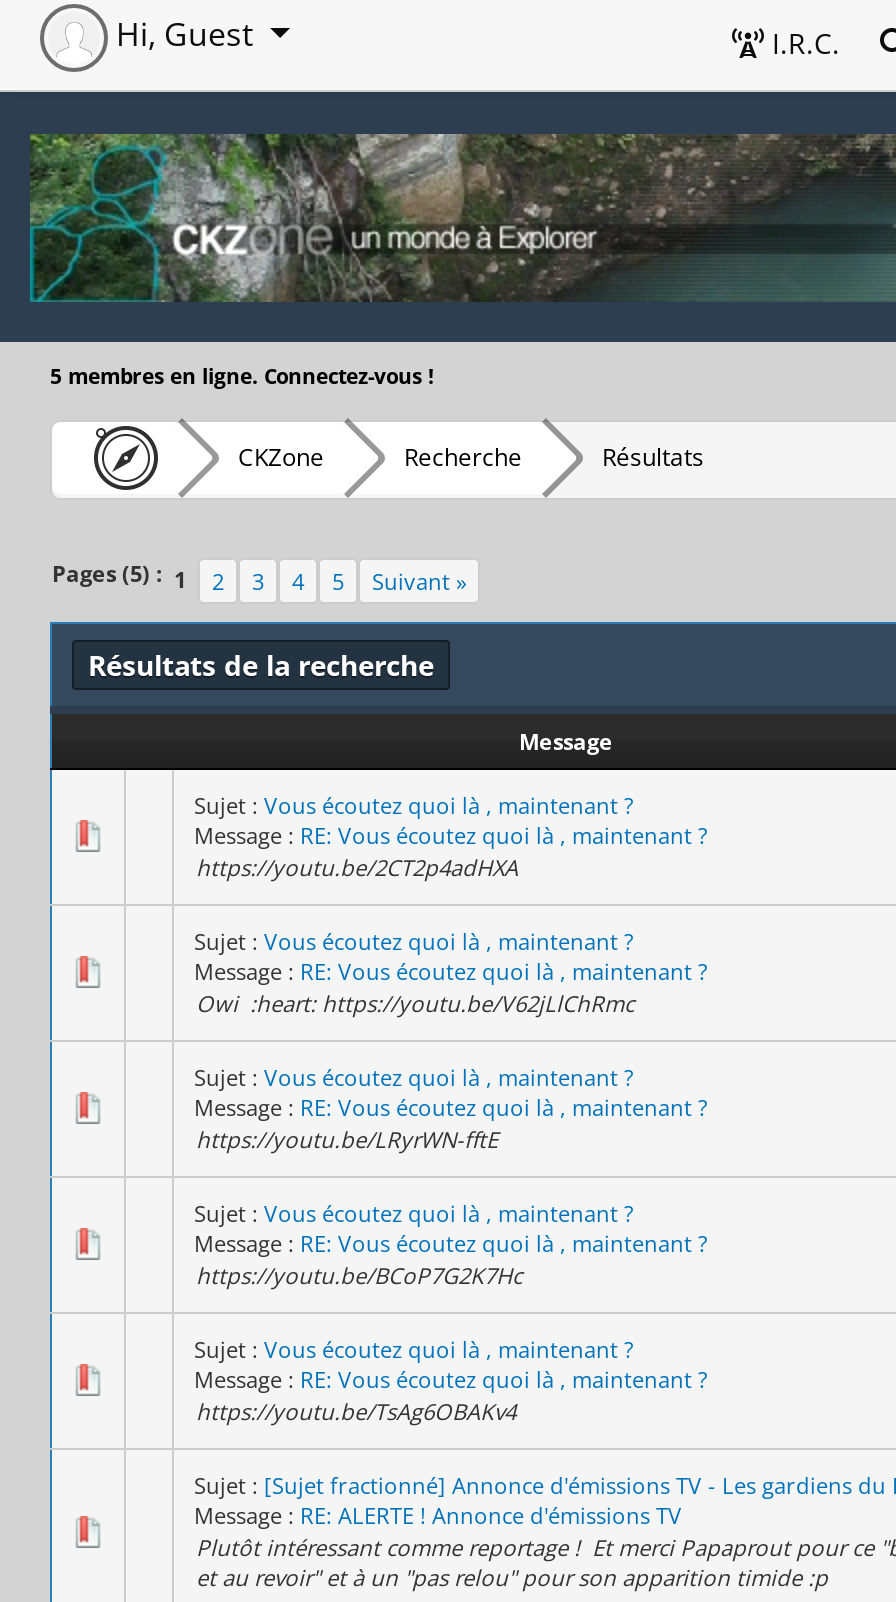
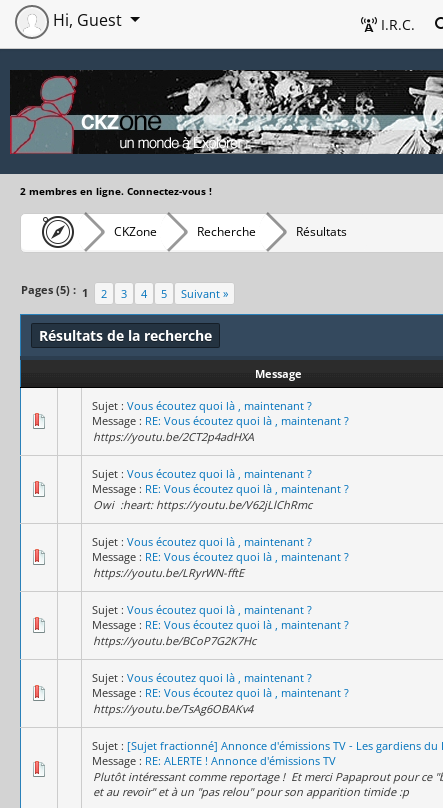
- [image]
- 5 membres en ligne. Connectez-vous !
+ [image]
+ 2 membres en ligne. Connectez-vous !
